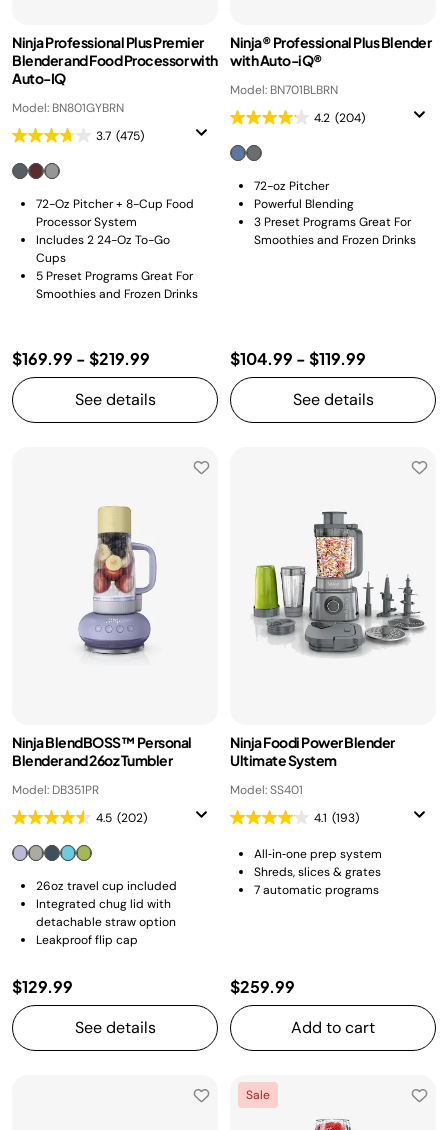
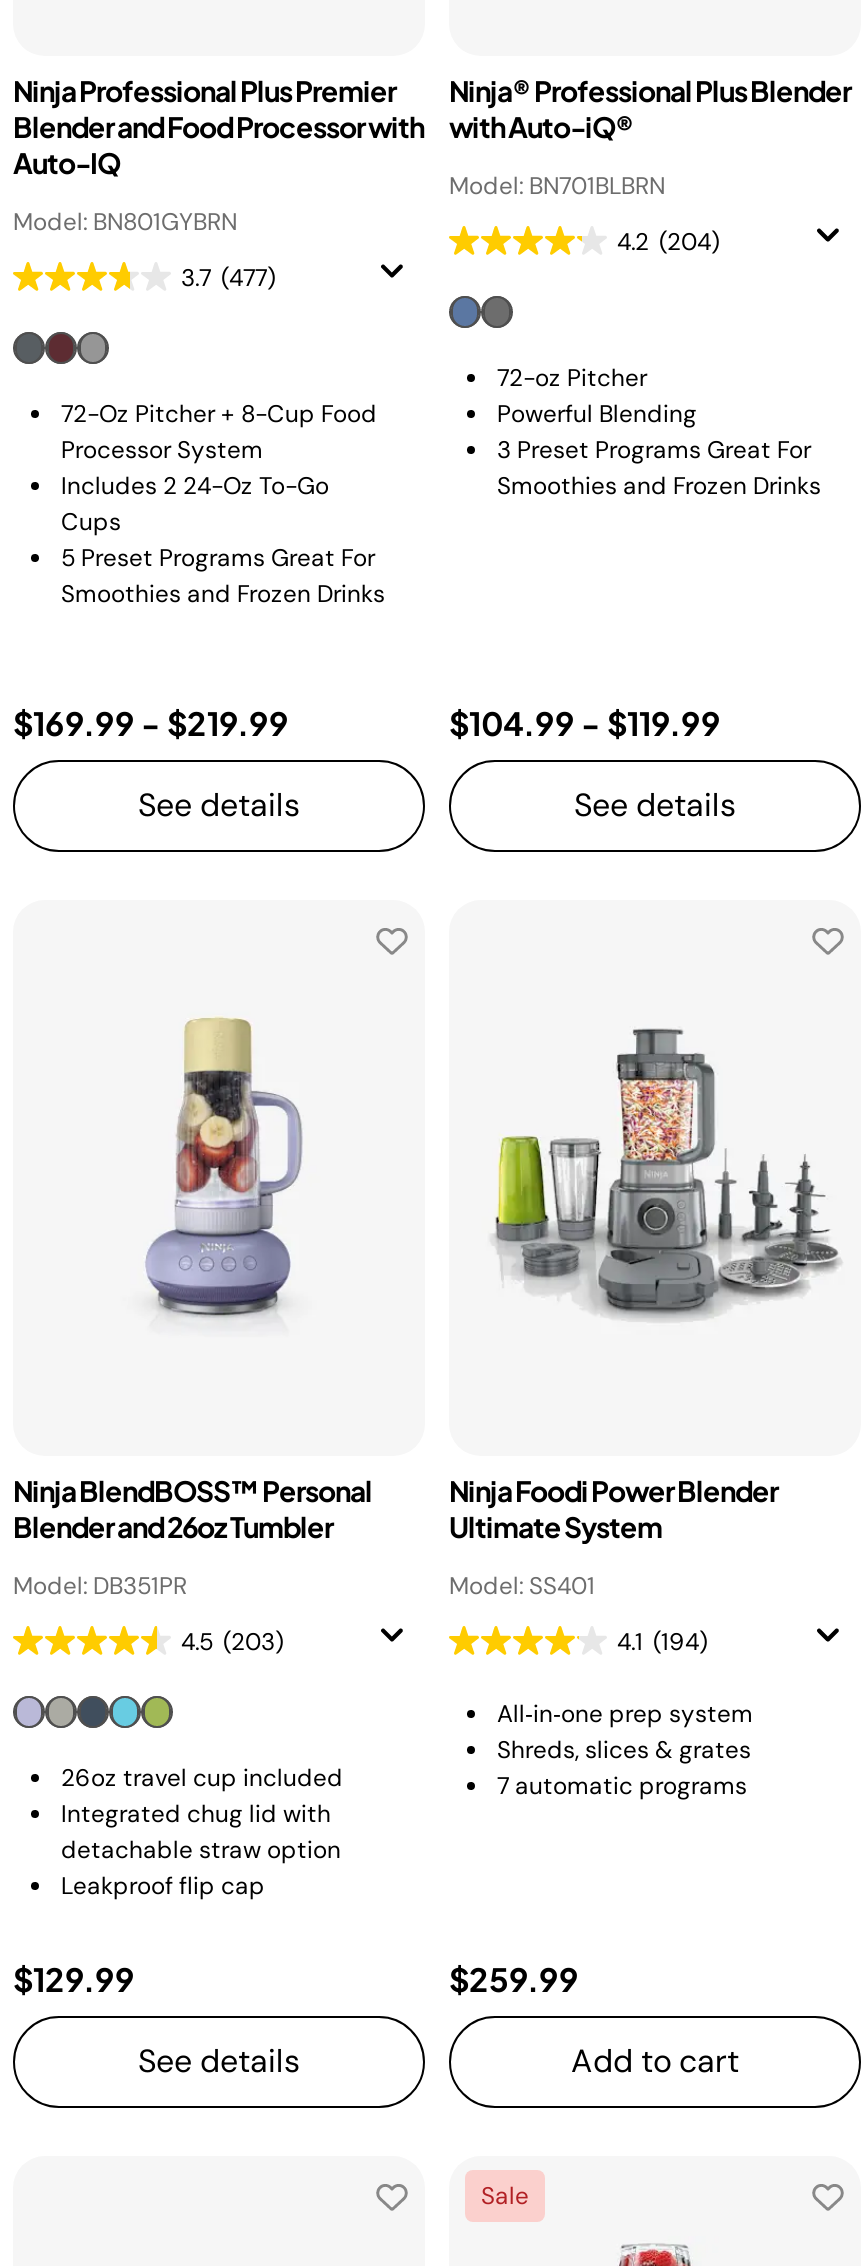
- 3.7 (475)
+ 3.7 (477)

- 4.5 (202)
+ 4.5 (203)

- 4.1 (193)
+ 4.1 (194)
